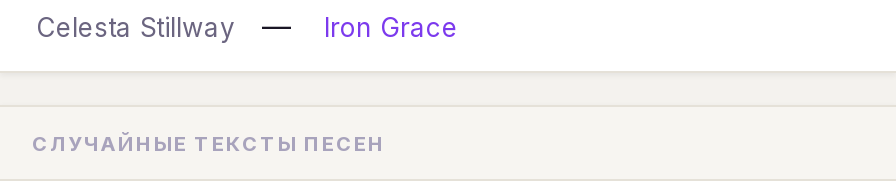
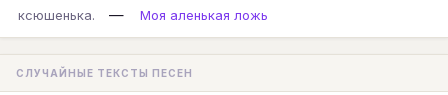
- Celesta Stillway
+ ксюшенька.

- Iron Grace
+ Моя аленькая ложь
